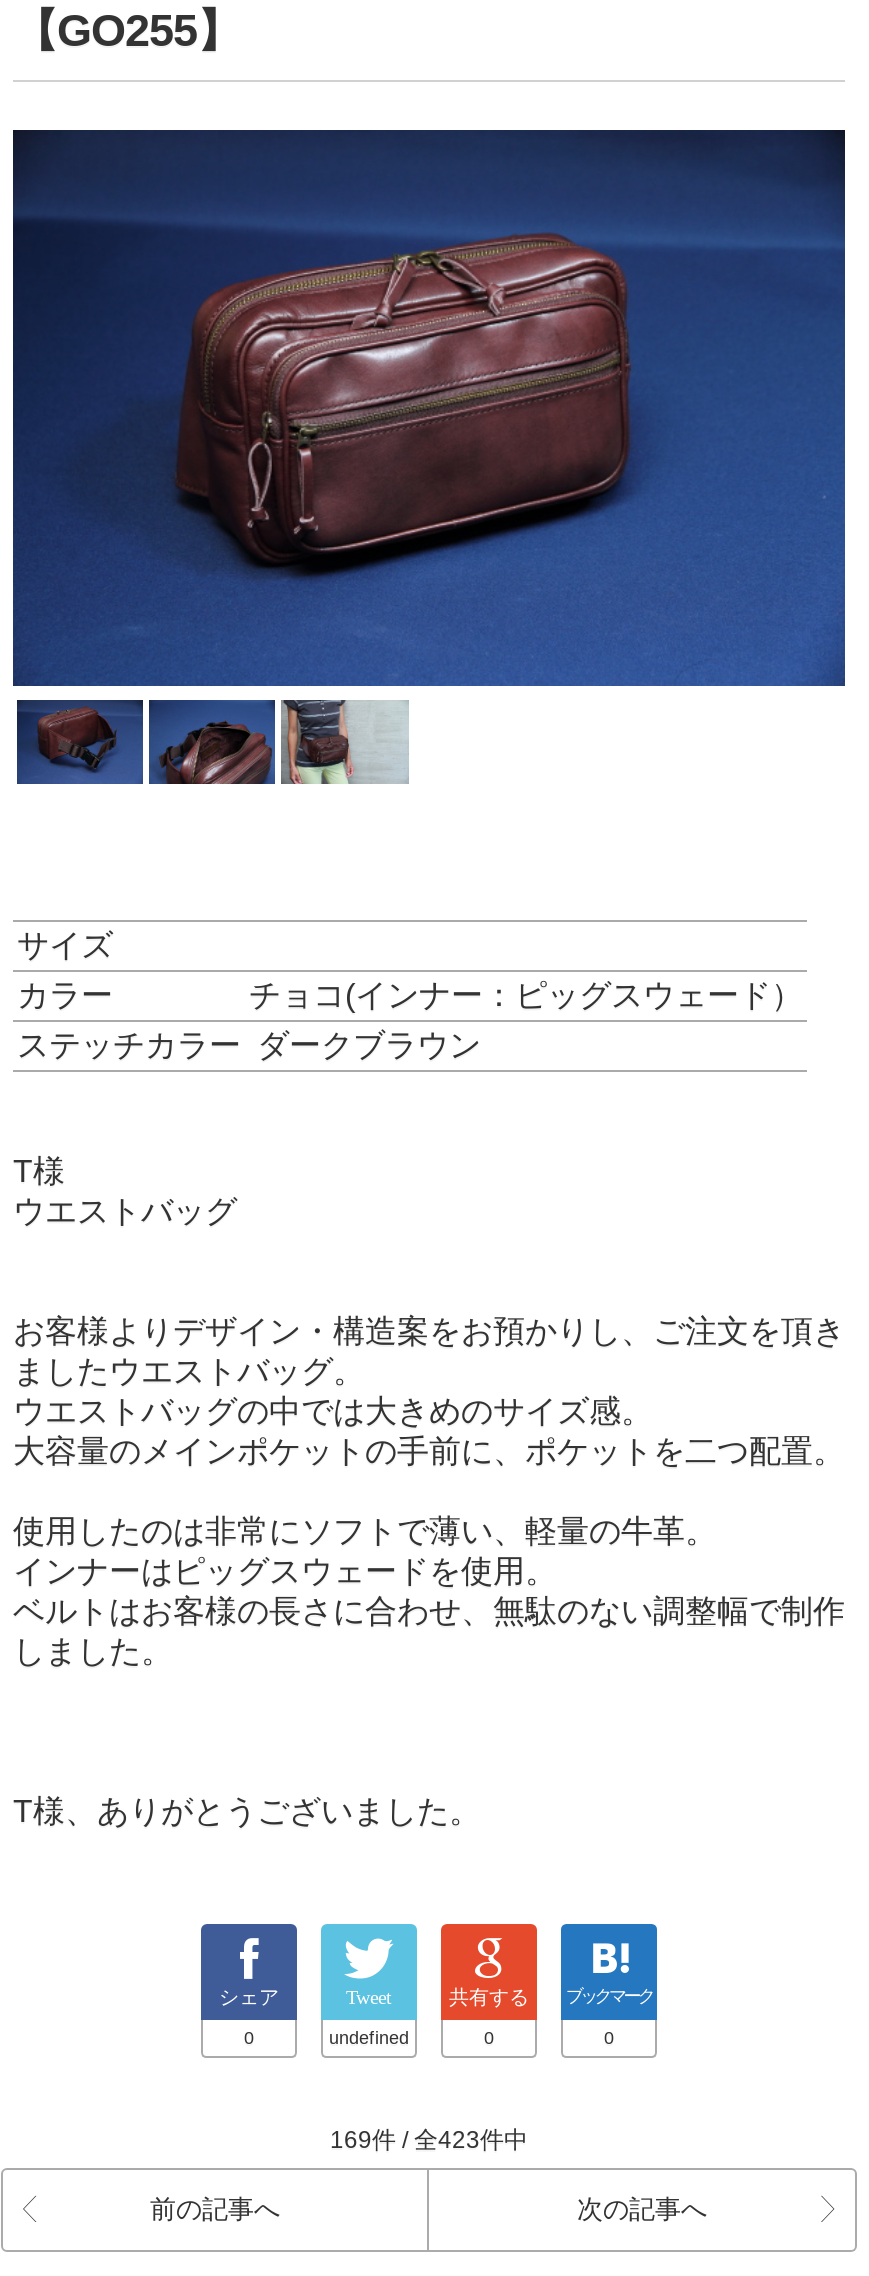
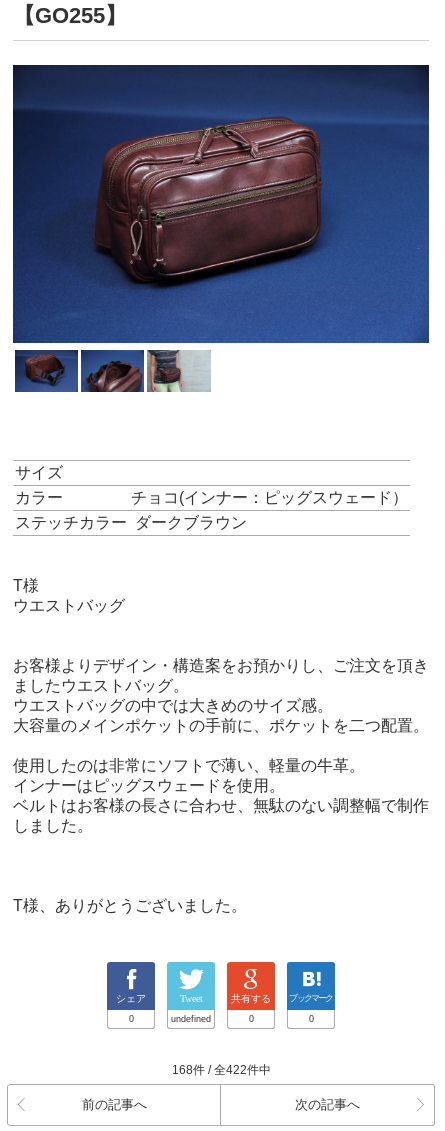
- 169件 / 全423件中
+ 168件 / 全422件中
